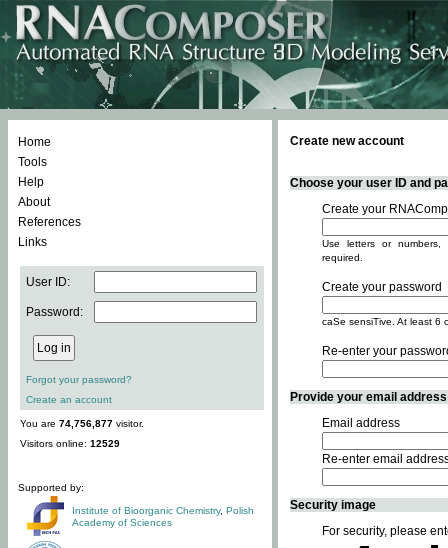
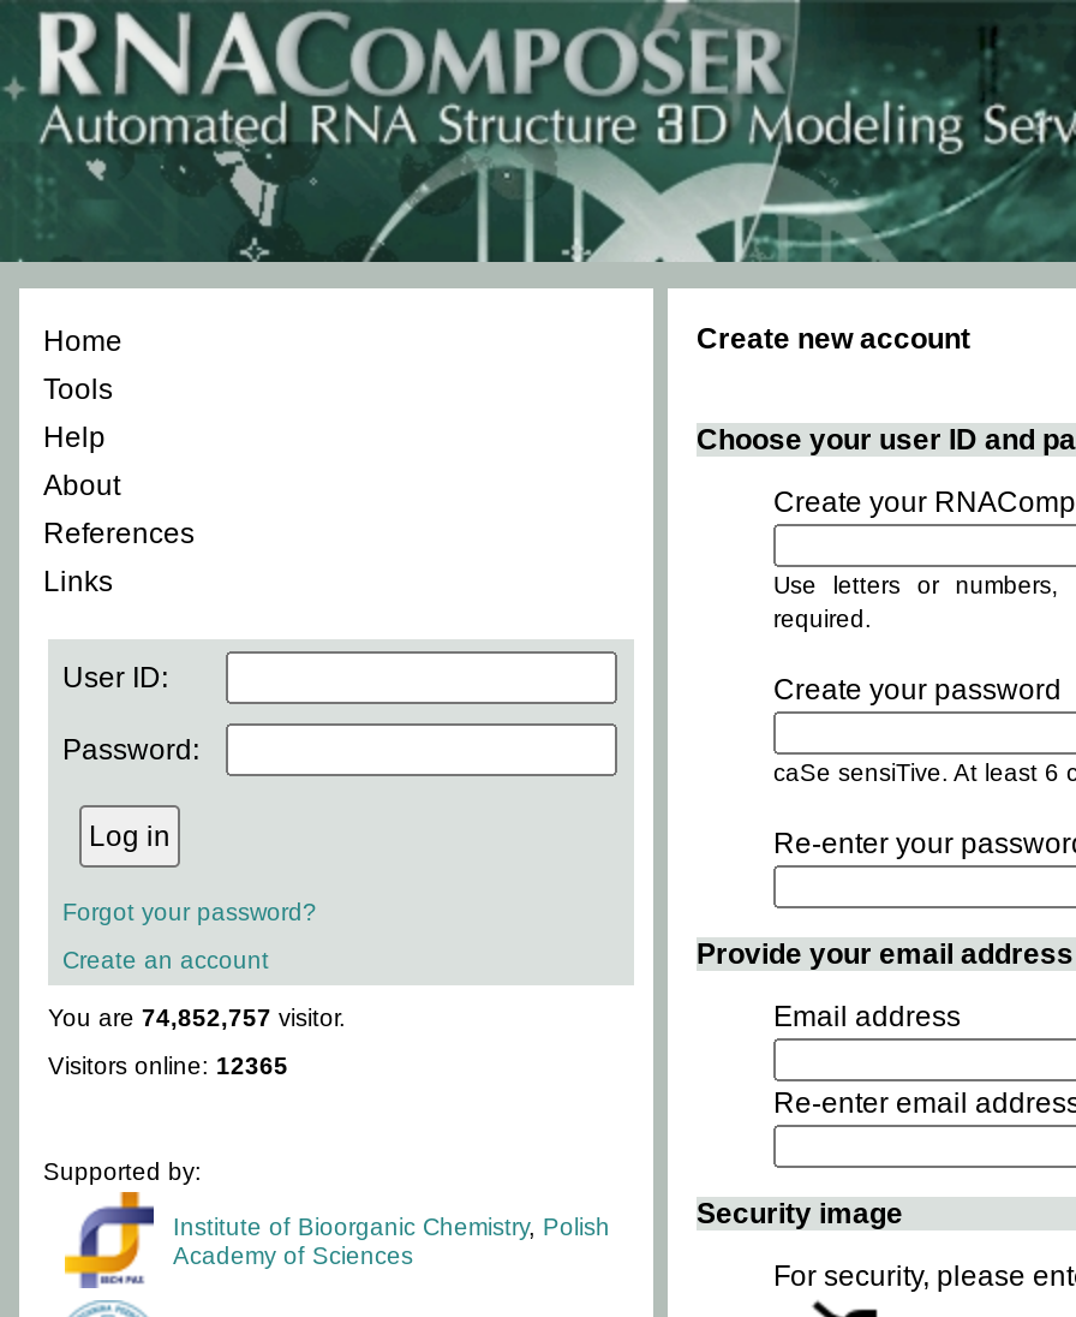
- You are 74,756,877 visitor.
+ You are 74,852,757 visitor.

- Visitors online: 12529
+ Visitors online: 12365
